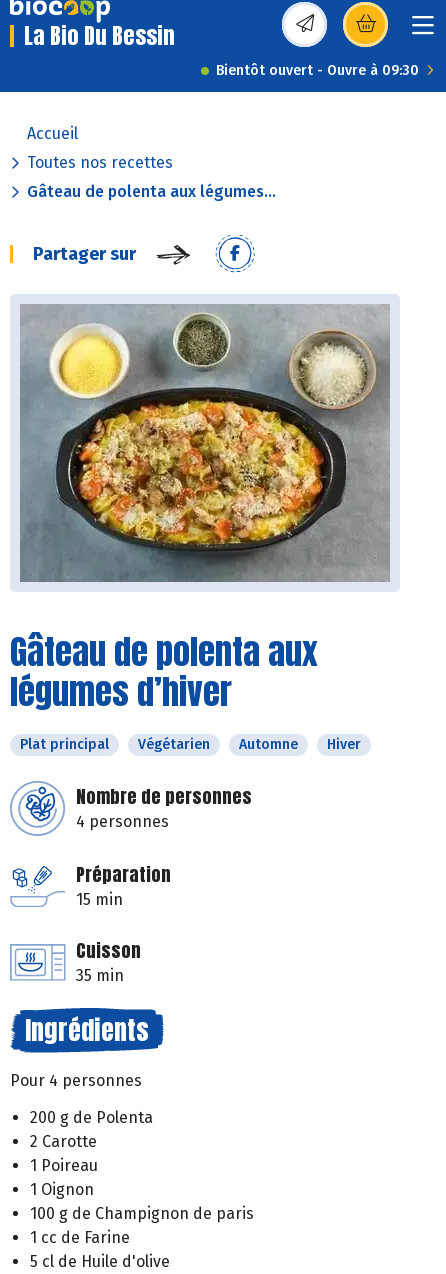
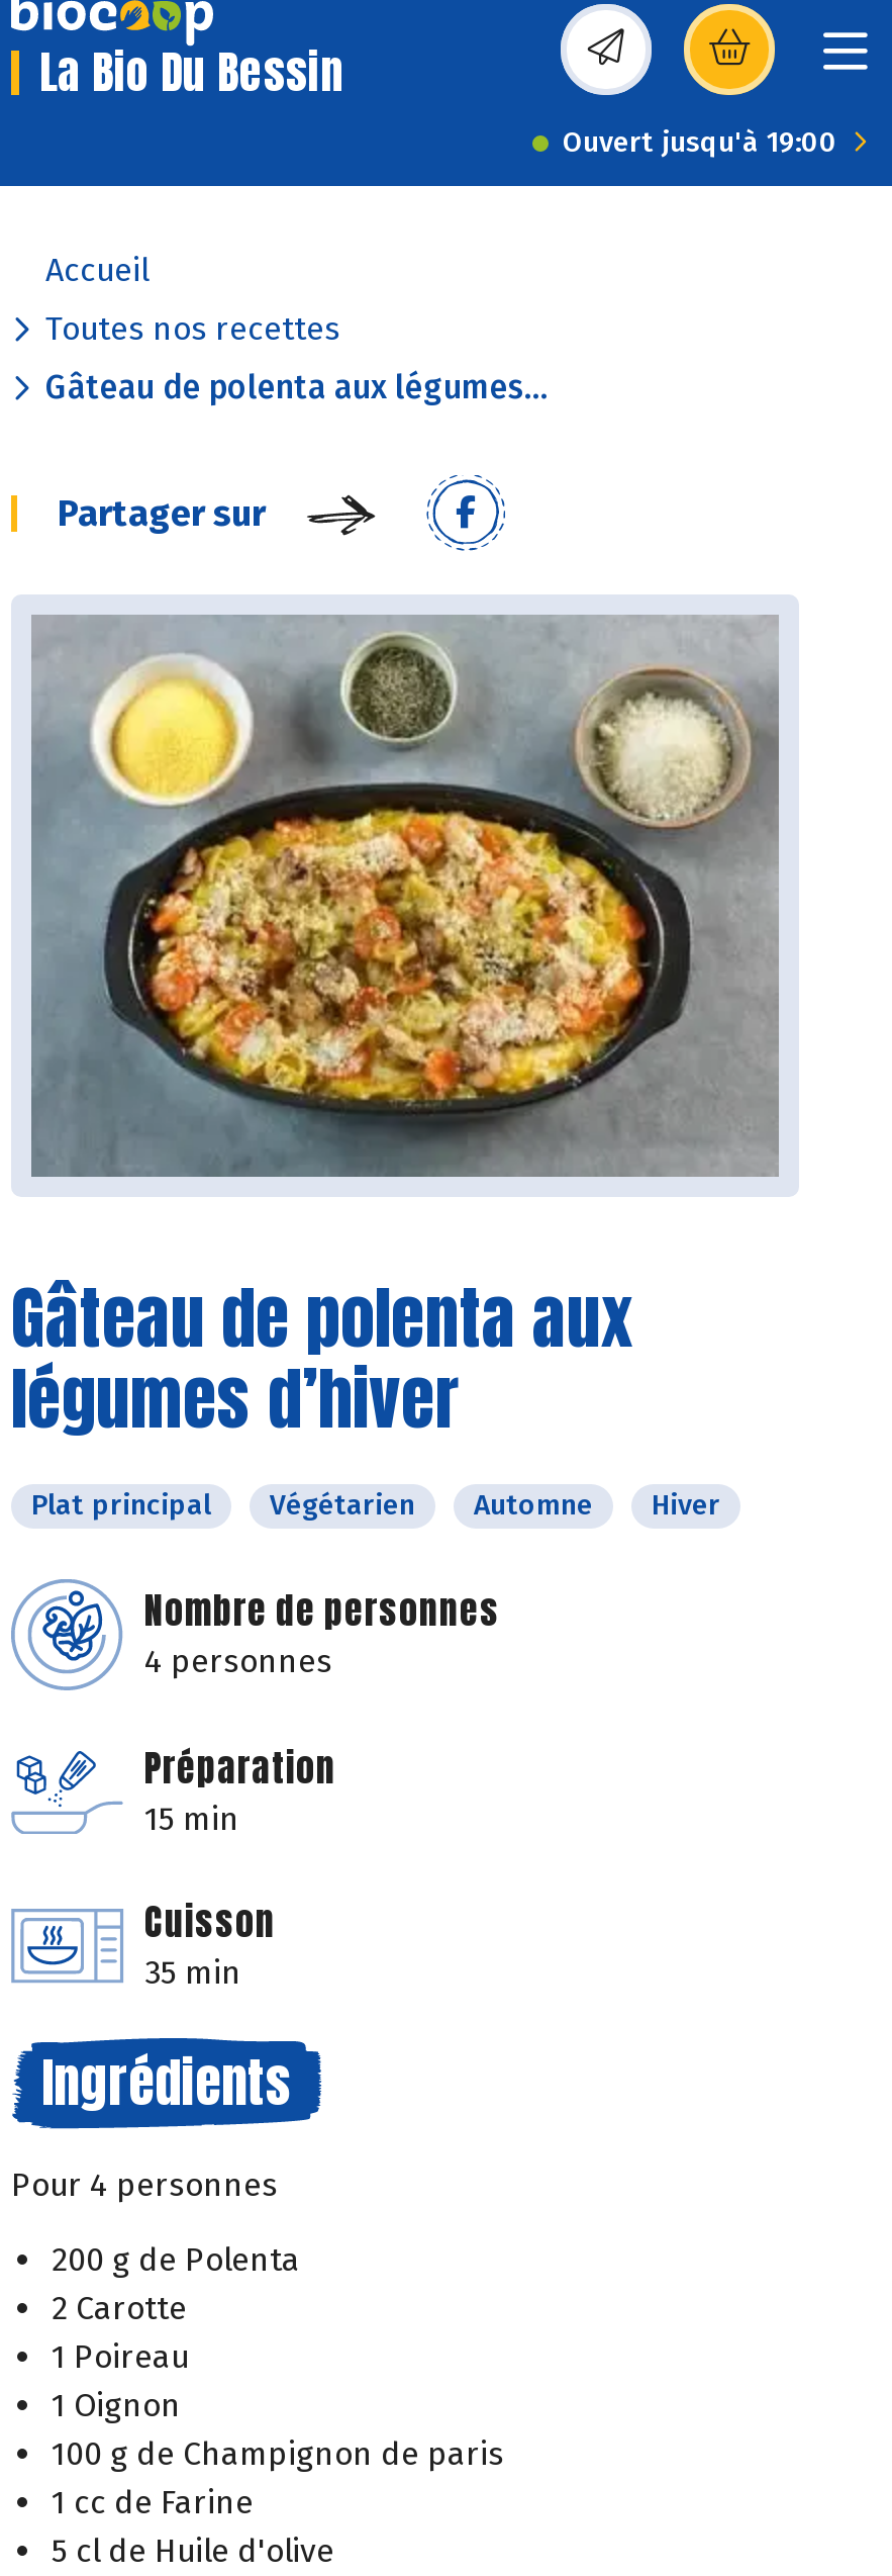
- Bientôt ouvert - Ouvre à 09:30
+ Ouvert jusqu'à 19:00
